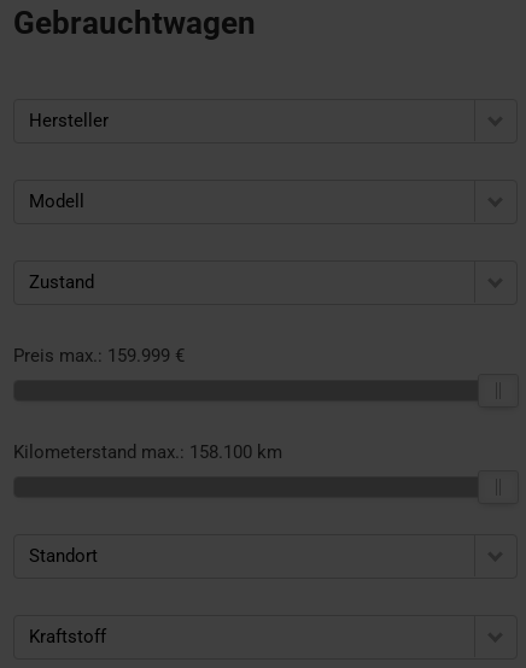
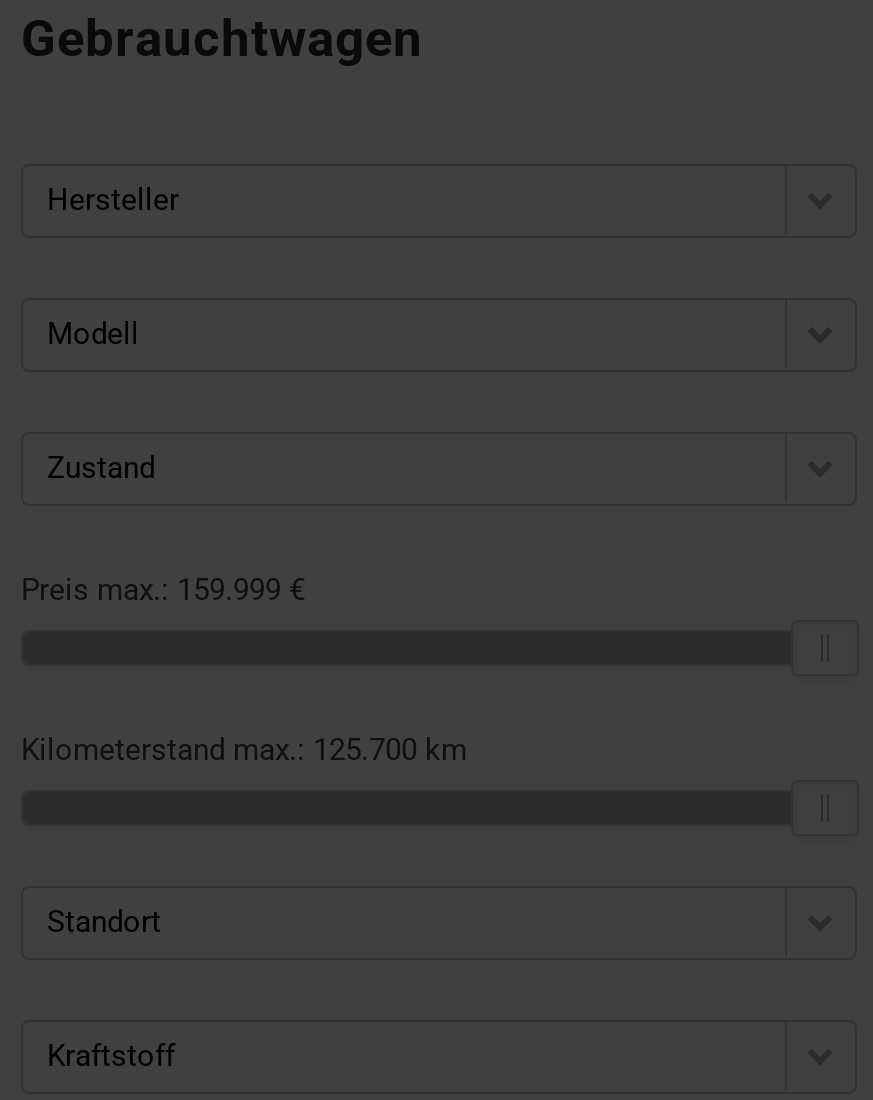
- Kilometerstand max.: 158.100 km
+ Kilometerstand max.: 125.700 km
